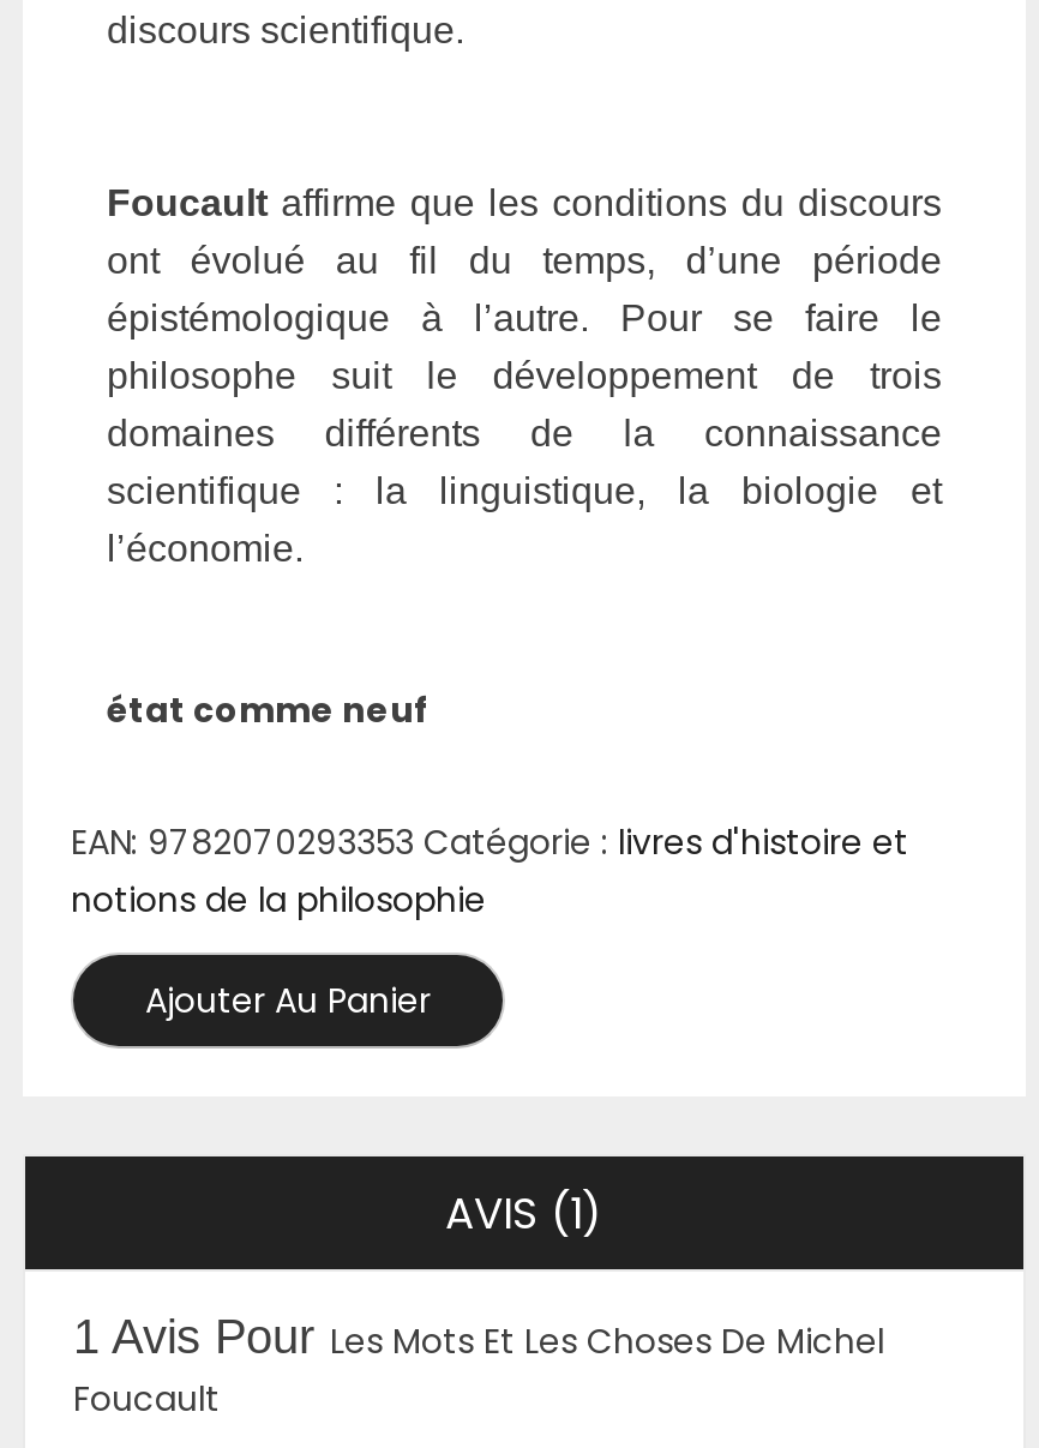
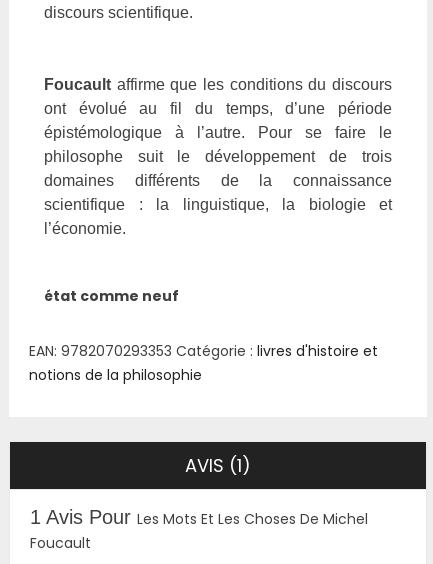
- Ajouter Au Panier
